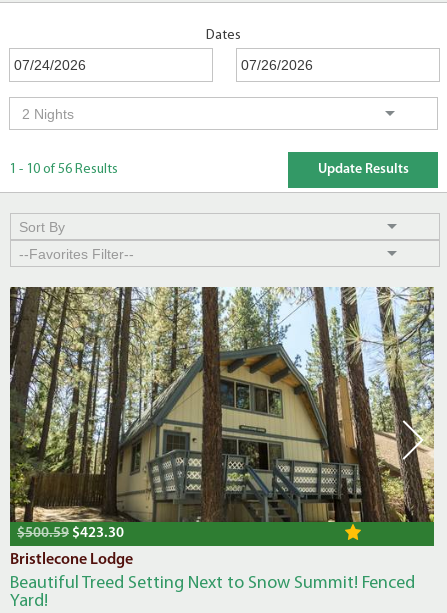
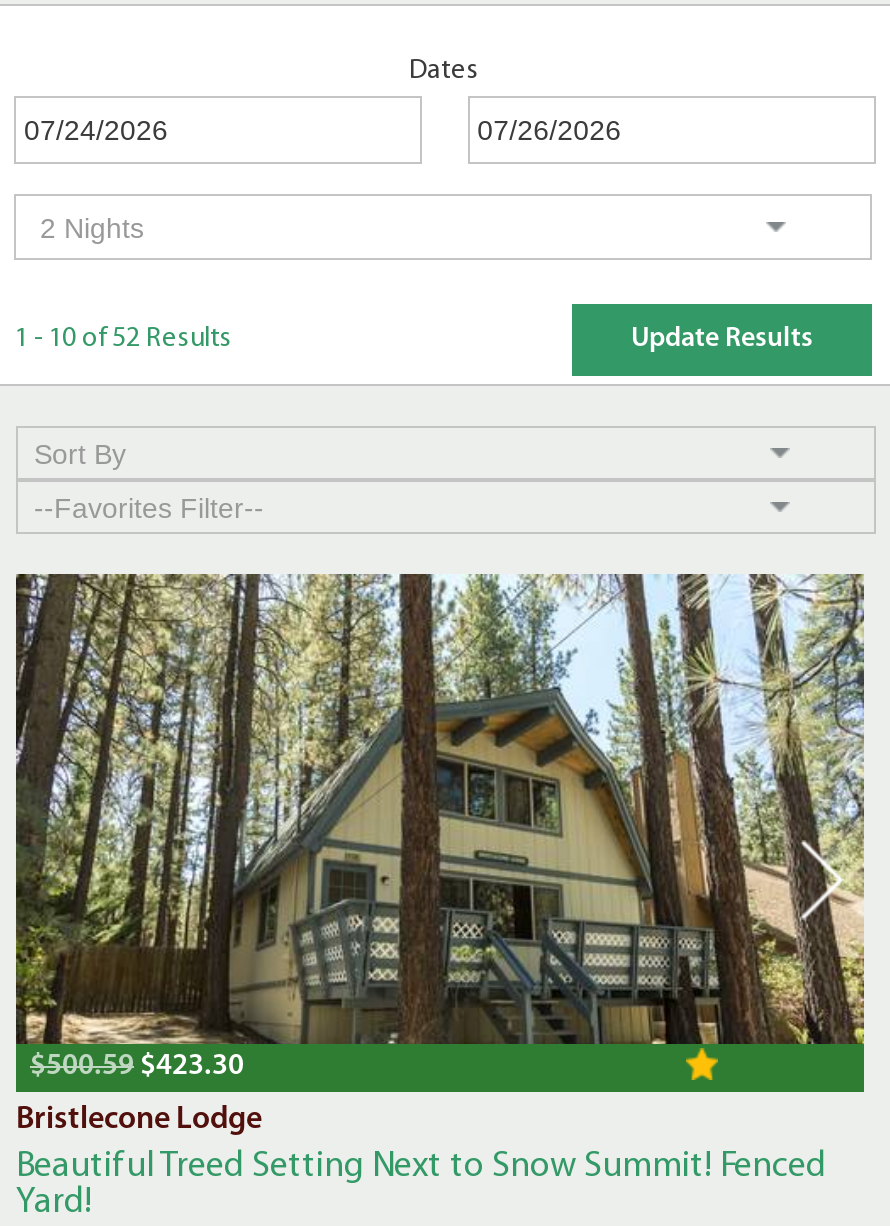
- 1 - 10 of 56 Results
+ 1 - 10 of 52 Results
